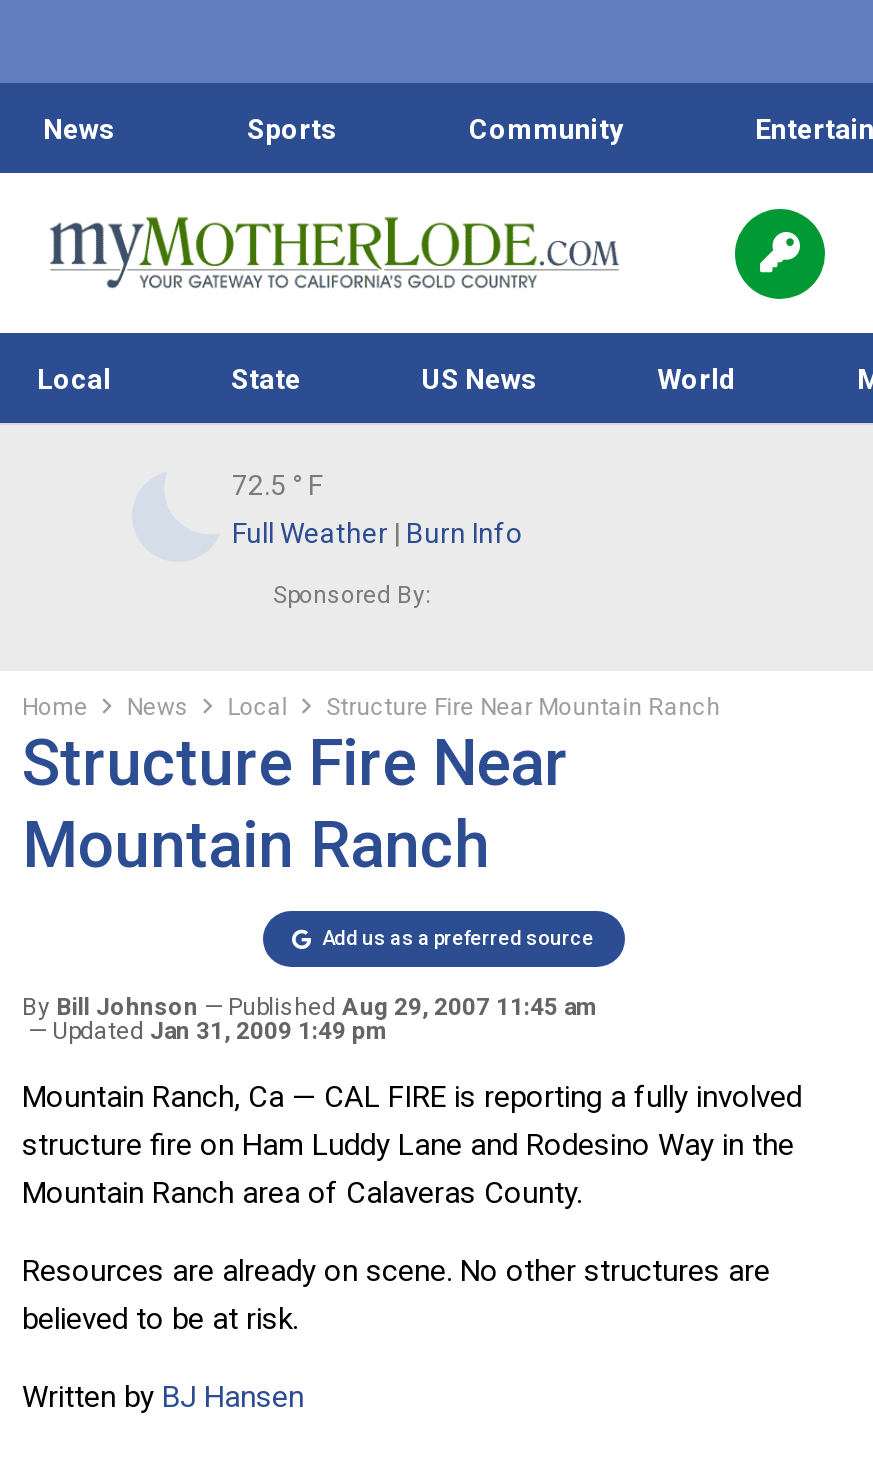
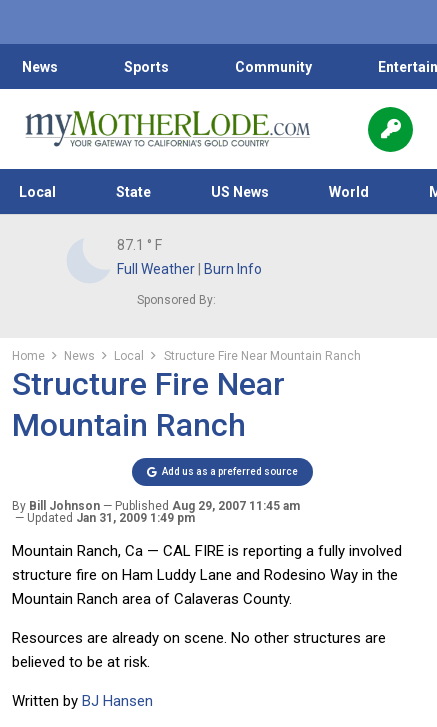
- 72.5 ° F
+ 87.1 ° F
